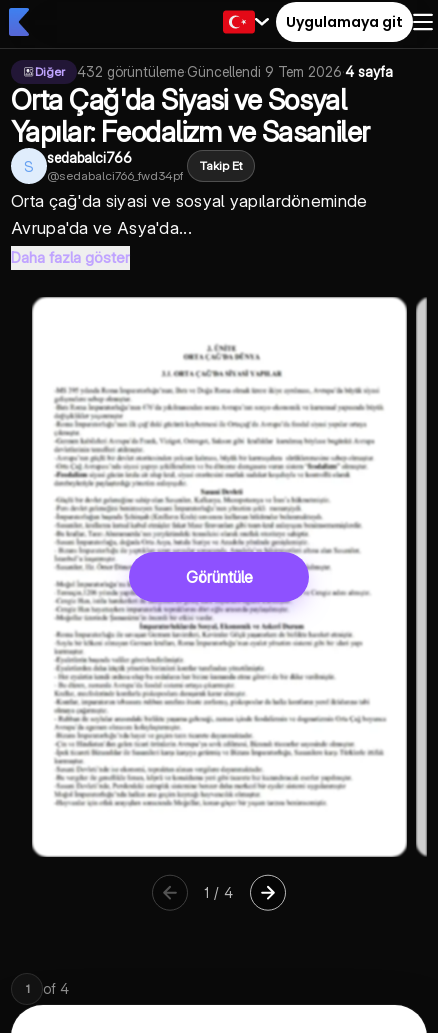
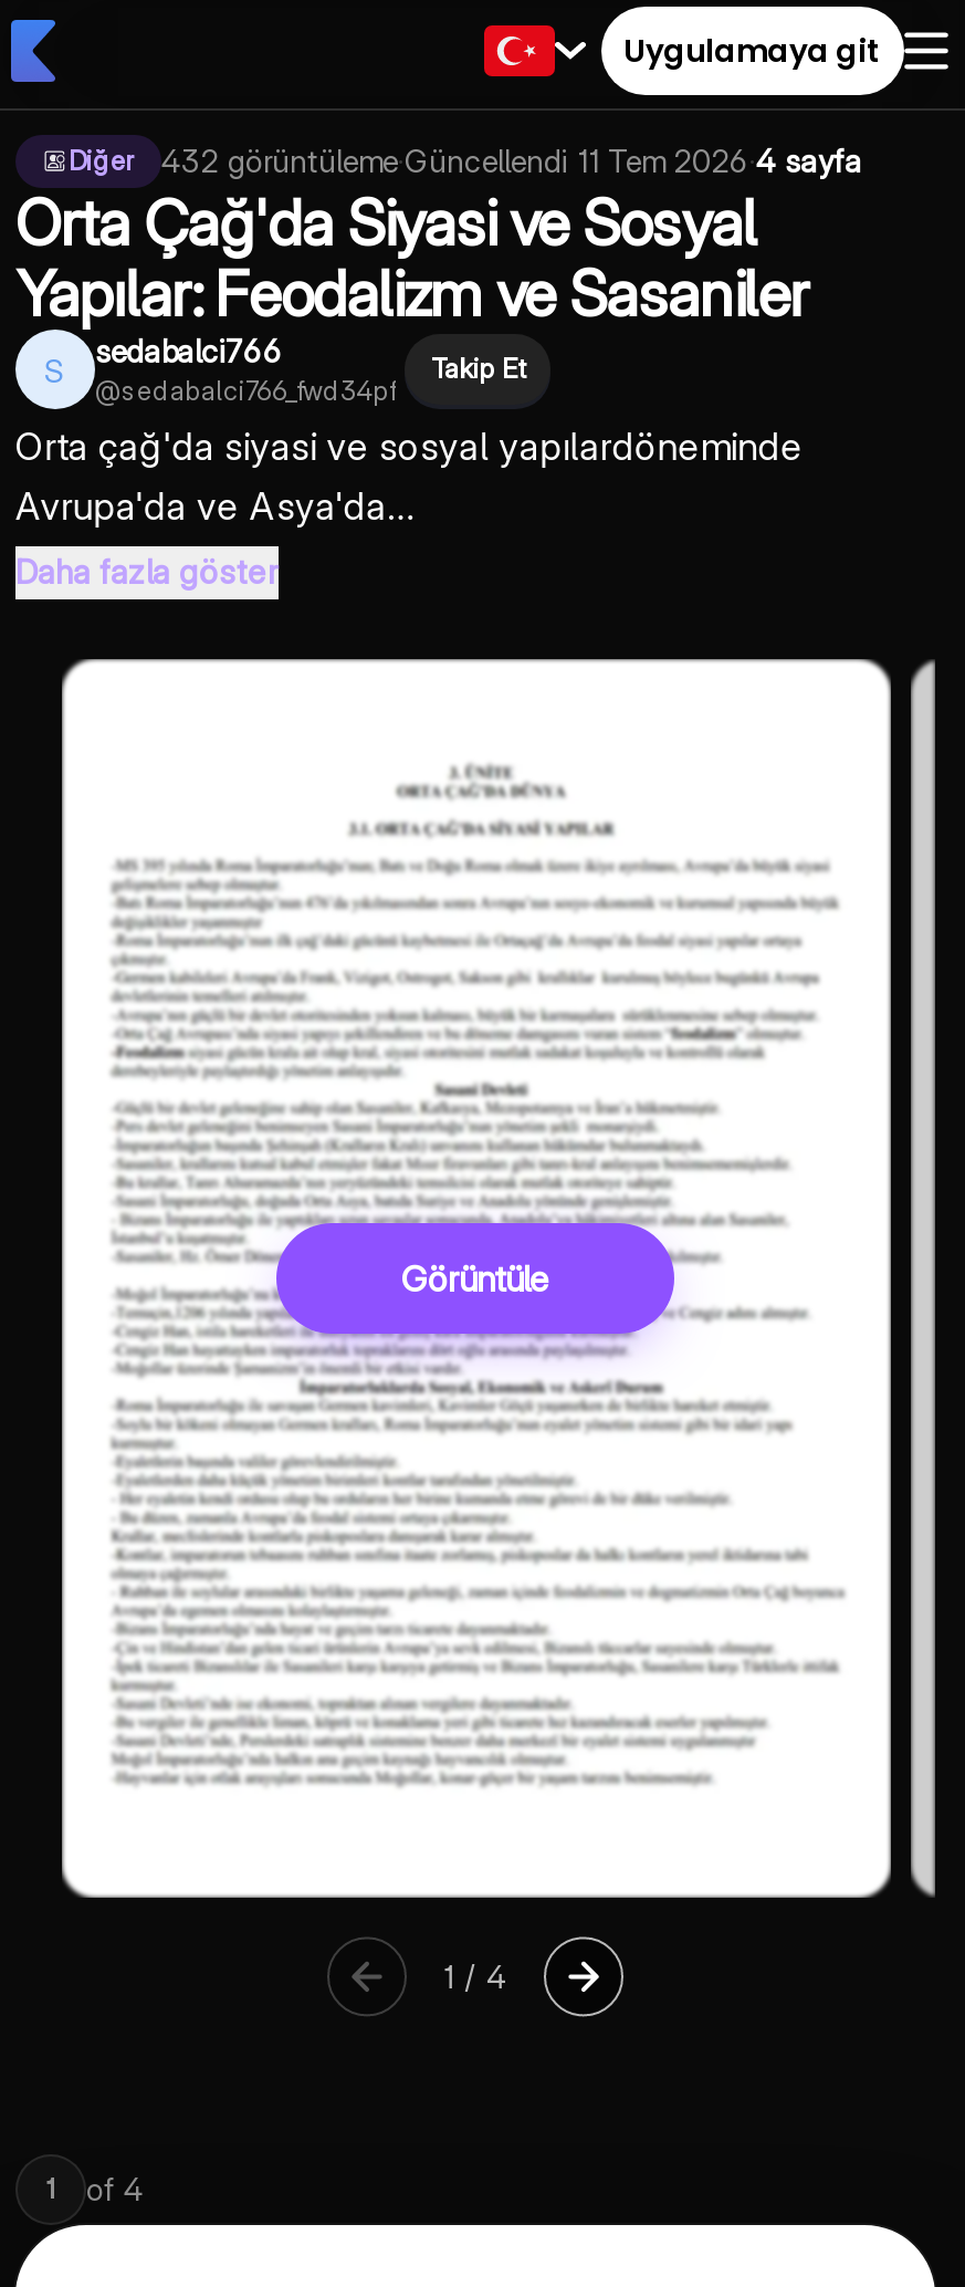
- 432 görüntüleme · Güncellendi 9 Tem 2026 · 4 sayfa
+ 432 görüntüleme · Güncellendi 11 Tem 2026 · 4 sayfa
